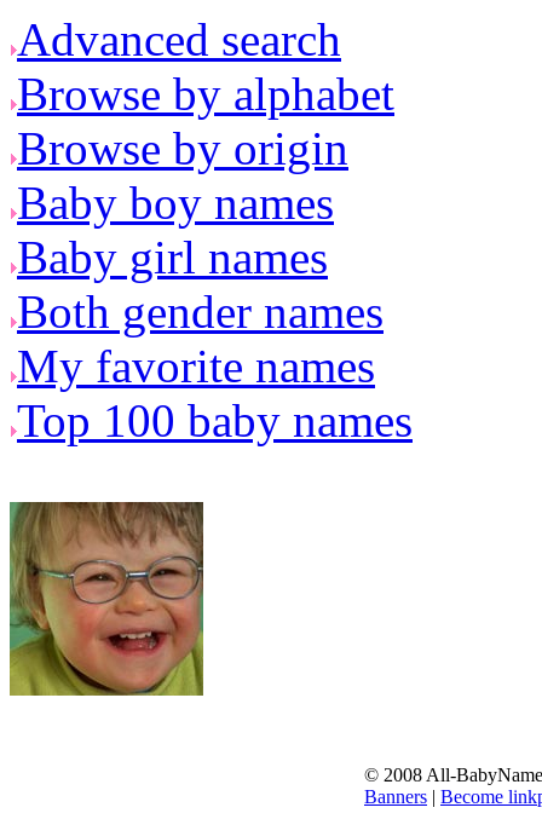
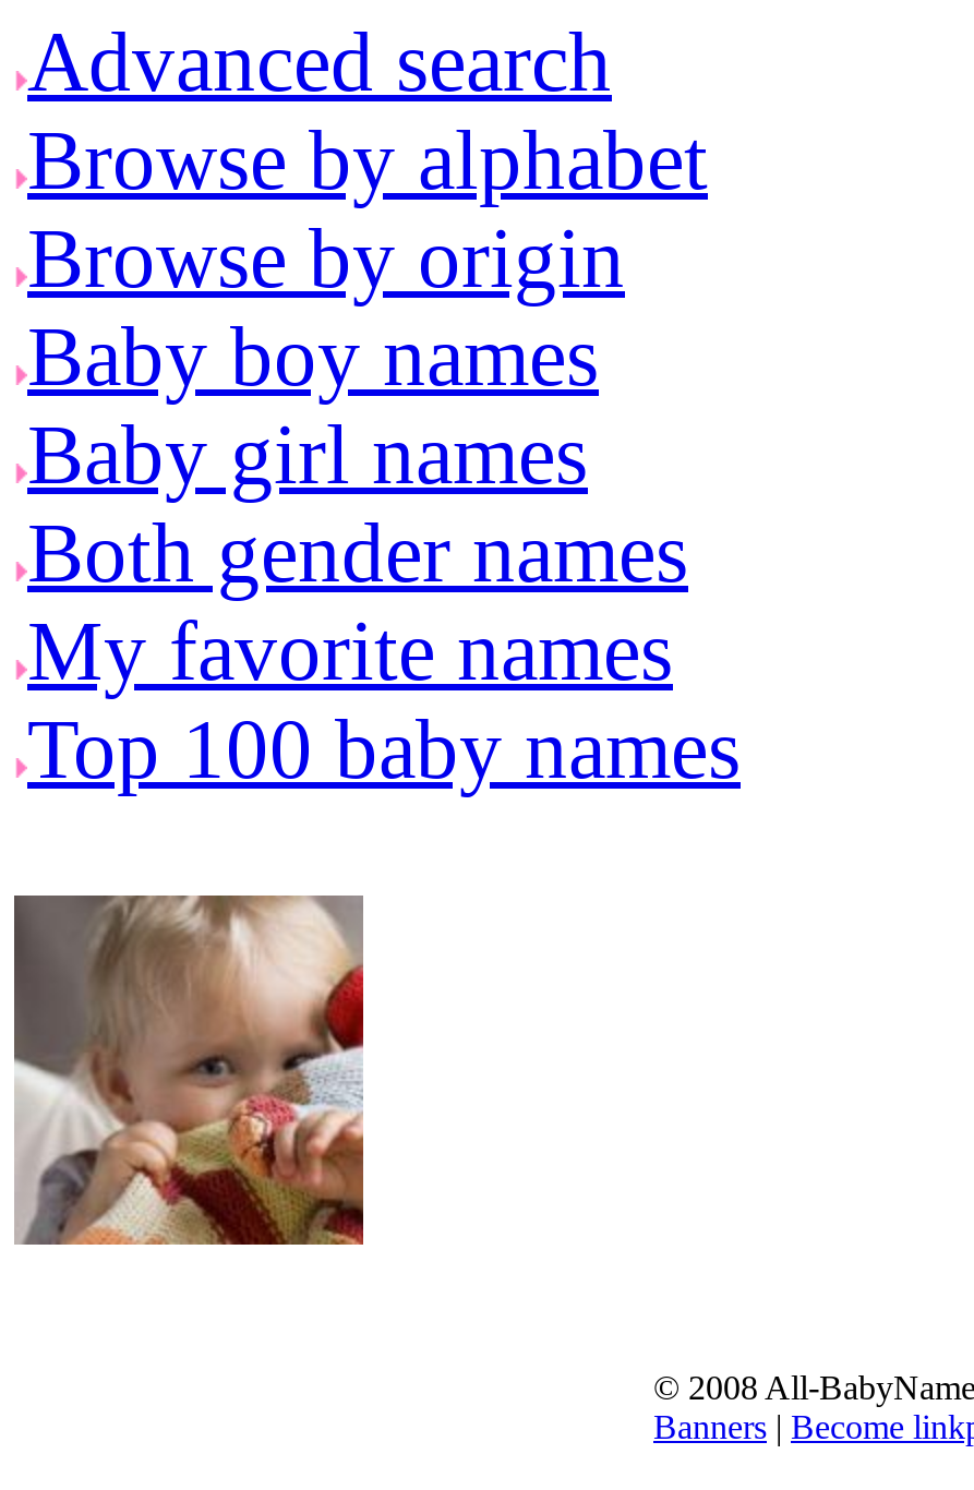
- [image]
+ [image]
